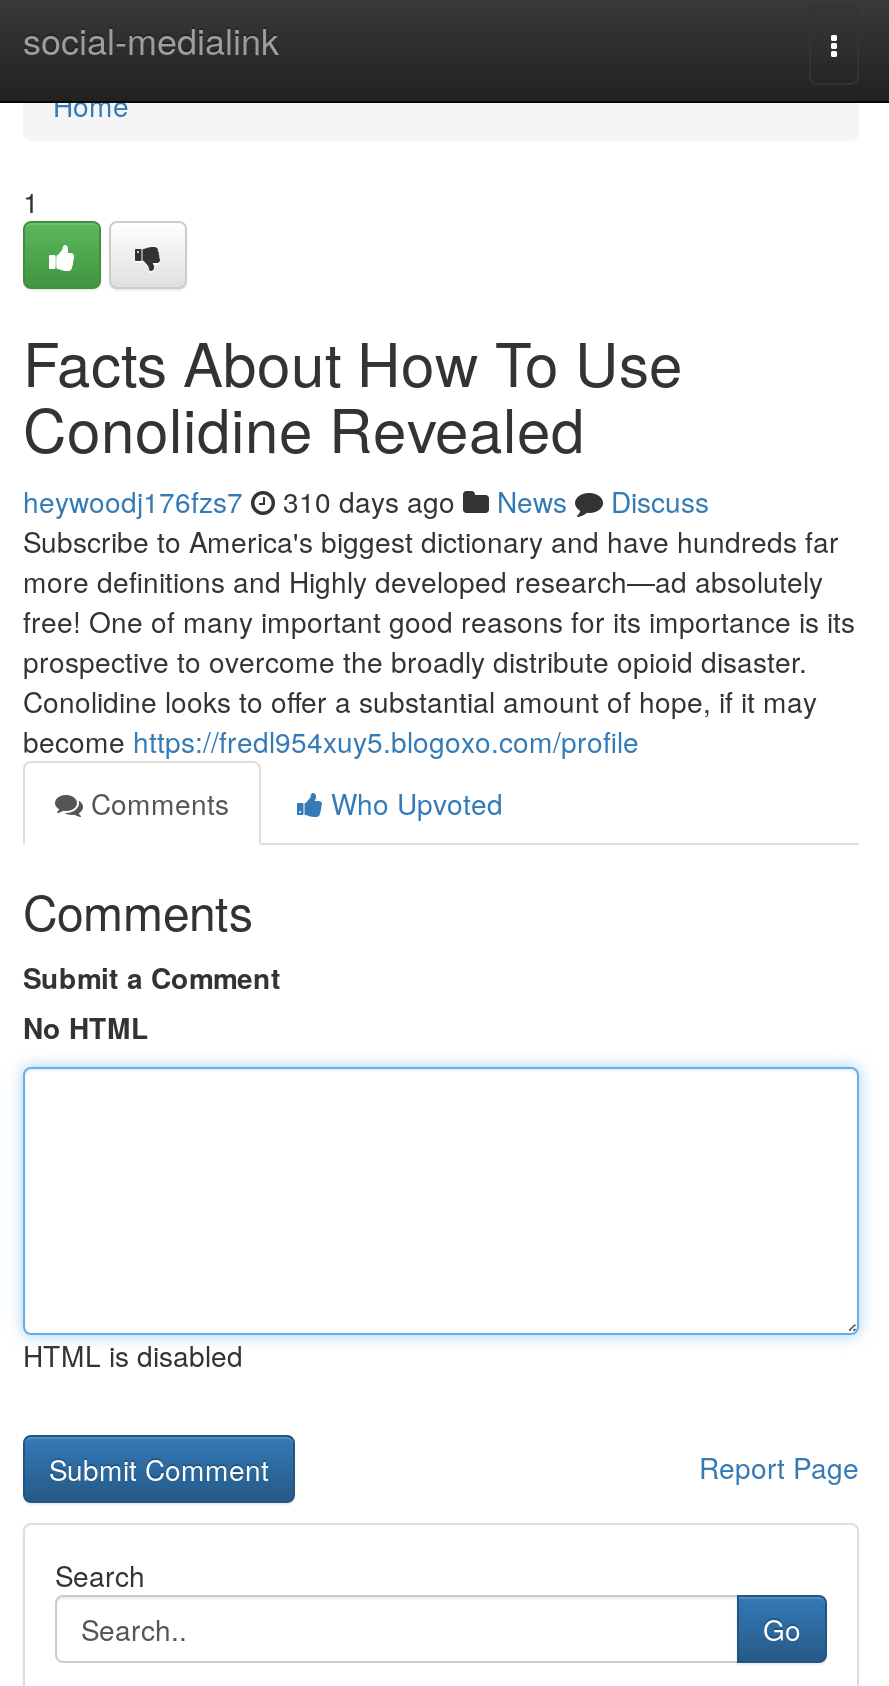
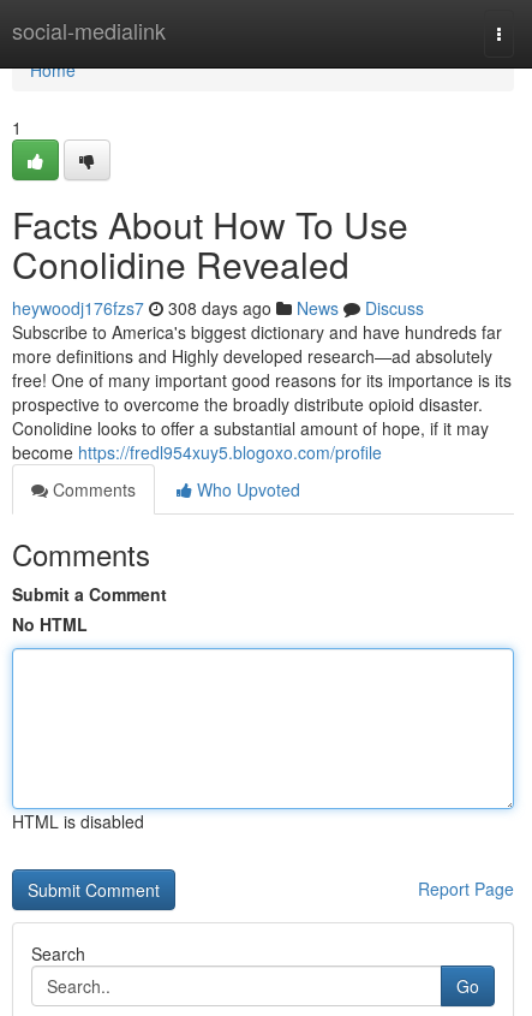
- heywoodj176fzs7 310 days ago News Discuss
+ heywoodj176fzs7 308 days ago News Discuss
